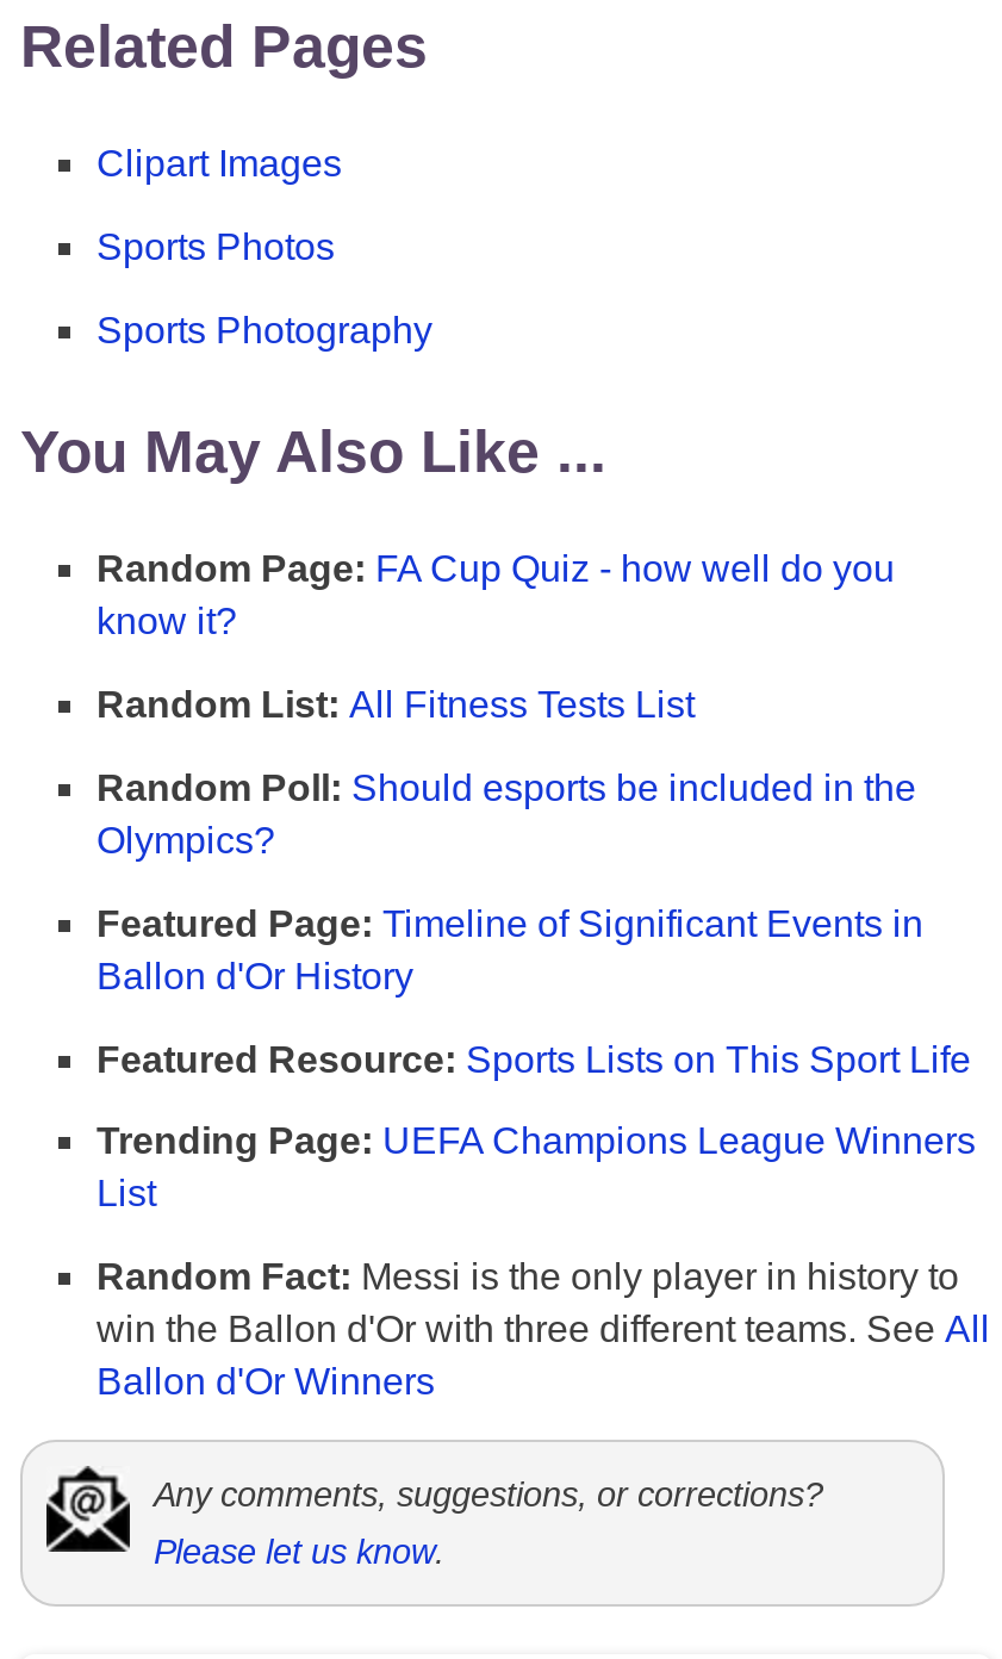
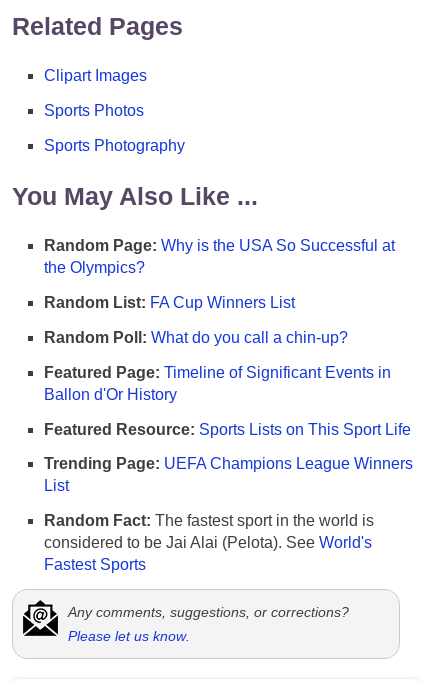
- Random Page: FA Cup Quiz - how well do you
- know it?
+ Random Page: Why is the USA So Successful at
+ the Olympics?

- Random List: All Fitness Tests List
+ Random List: FA Cup Winners List

- Random Poll: Should esports be included in the
- Olympics?
+ Random Poll: What do you call a chin-up?

- Random Fact: Messi is the only player in history to
- win the Ballon d'Or with three different teams. See All
- Ballon d'Or Winners
+ Random Fact: The fastest sport in the world is
+ considered to be Jai Alai (Pelota). See World's
+ Fastest Sports
